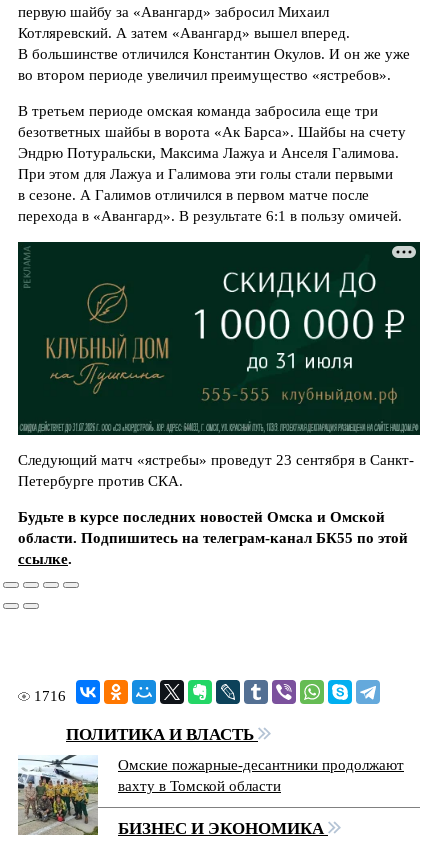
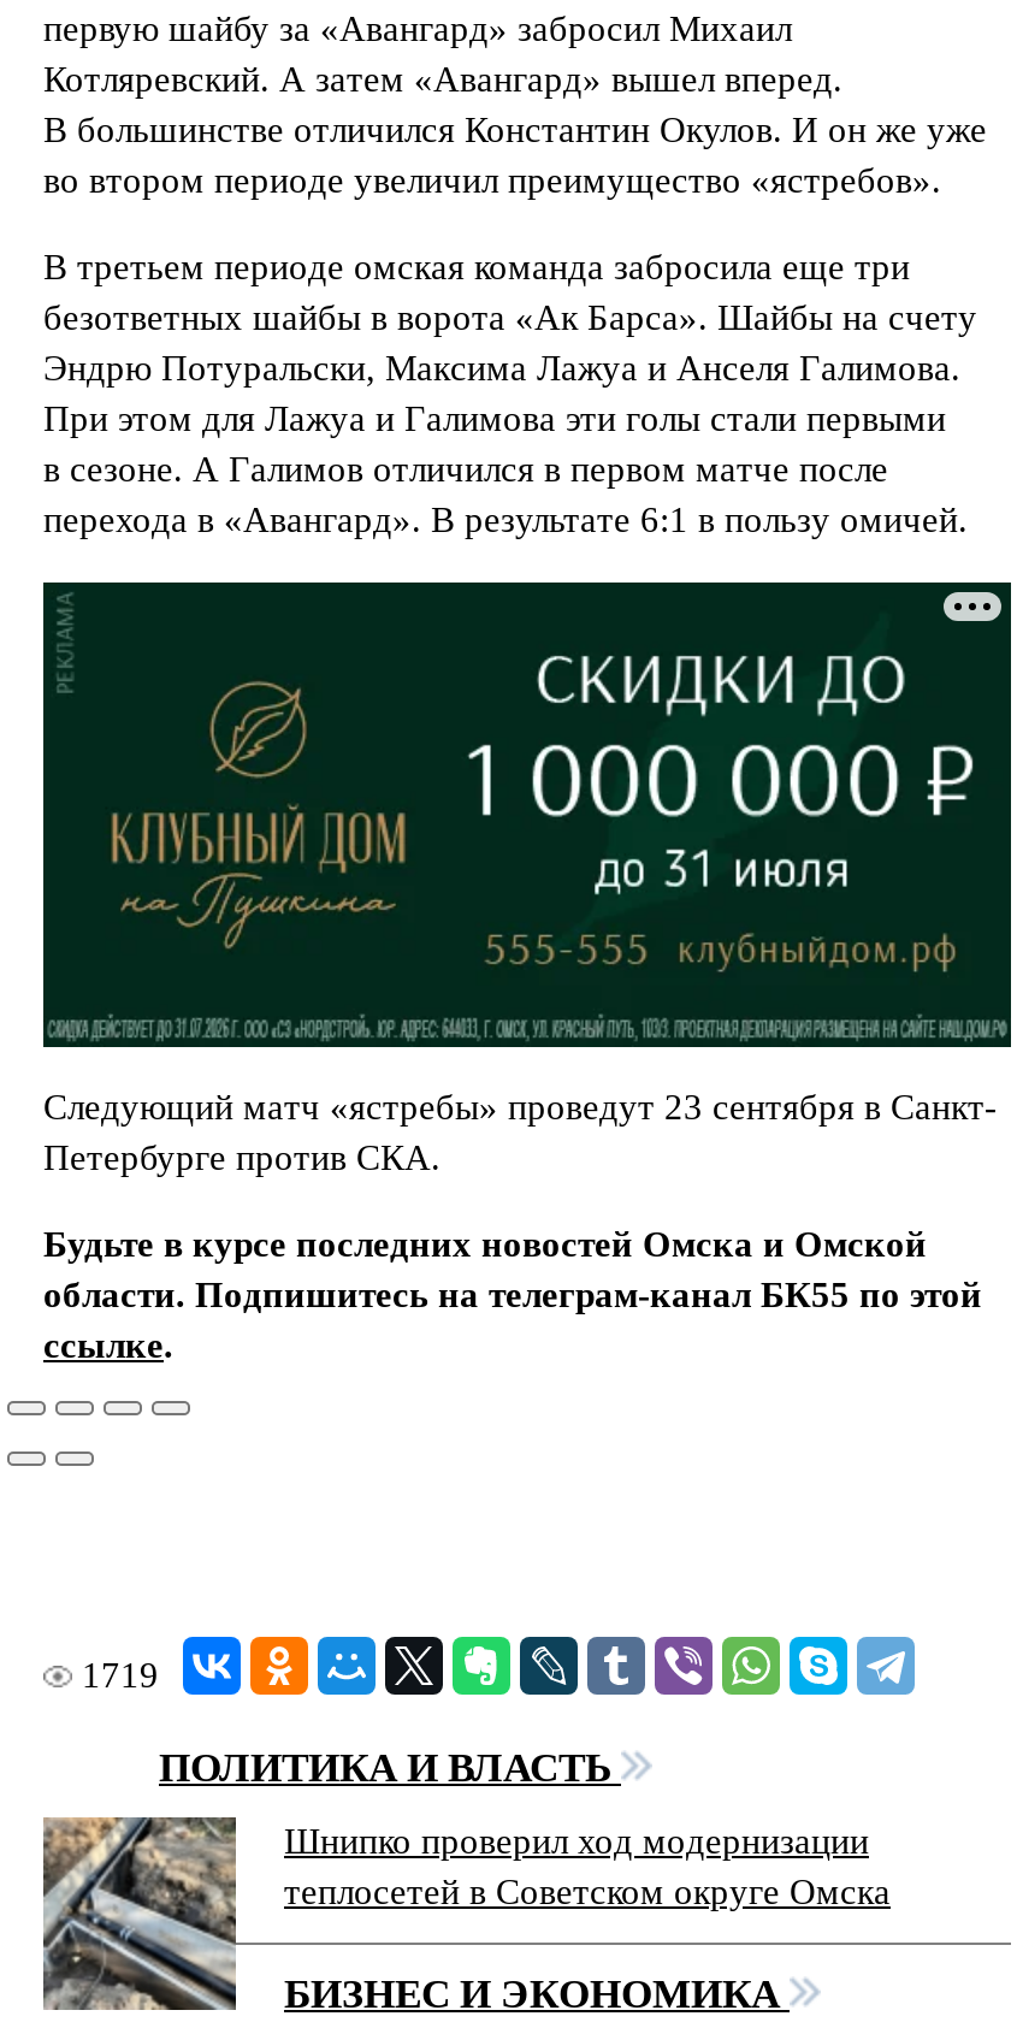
- 1716
+ 1719

- [image]
- Омские пожарные-десантники продолжают
- вахту в Томской области
+ [image]
+ Шнипко проверил ход модернизации
+ теплосетей в Советском округе Омска
